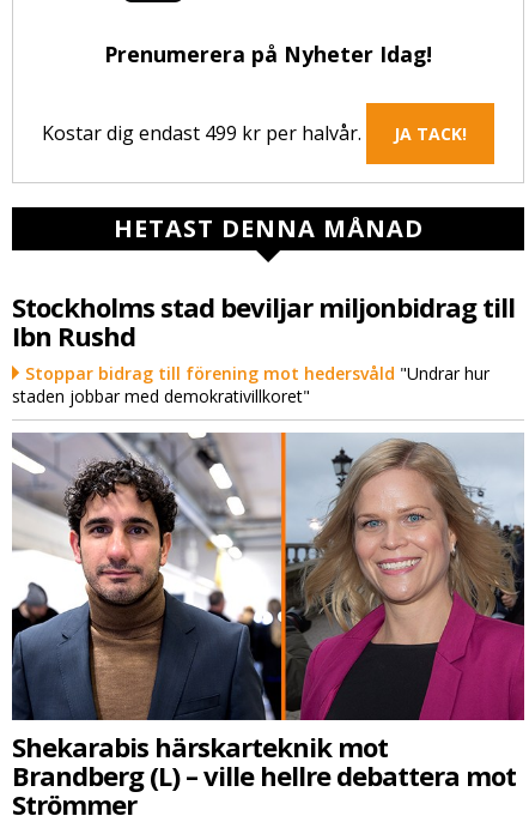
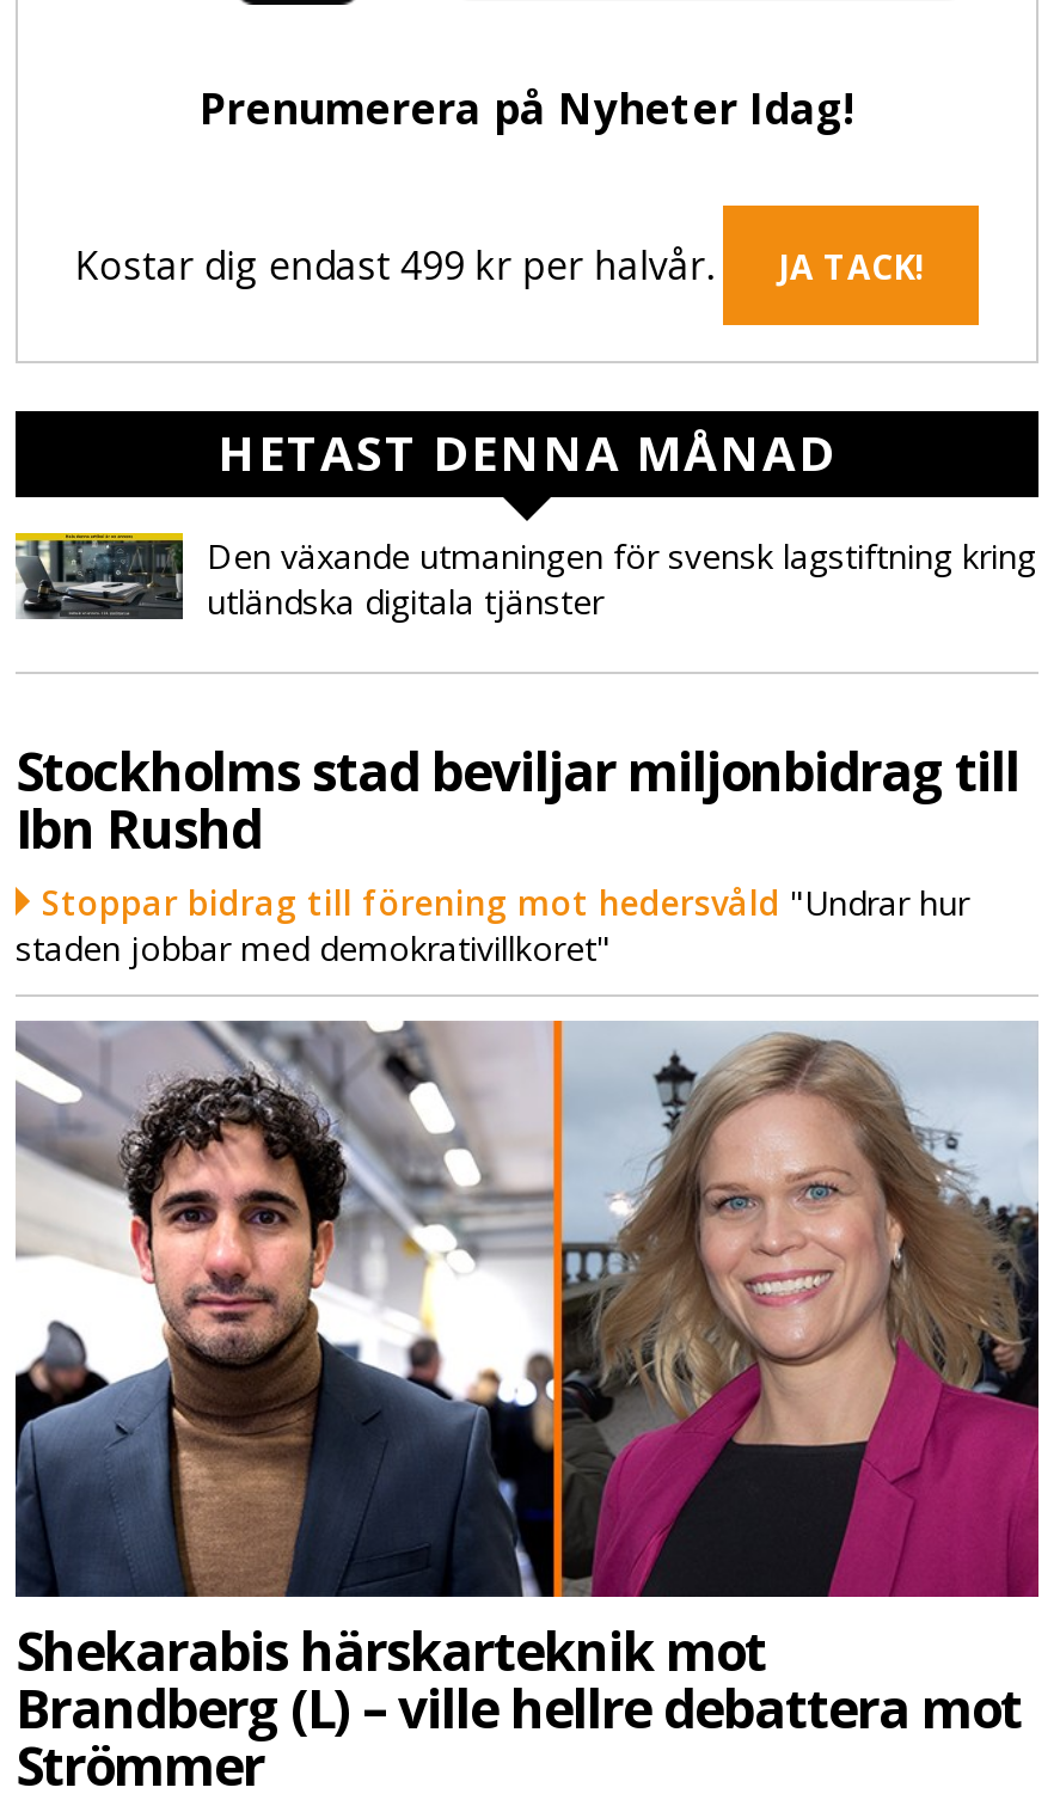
+ [image]
+ Den växande utmaningen för svensk lagstiftning kring
+ utländska digitala tjänster
